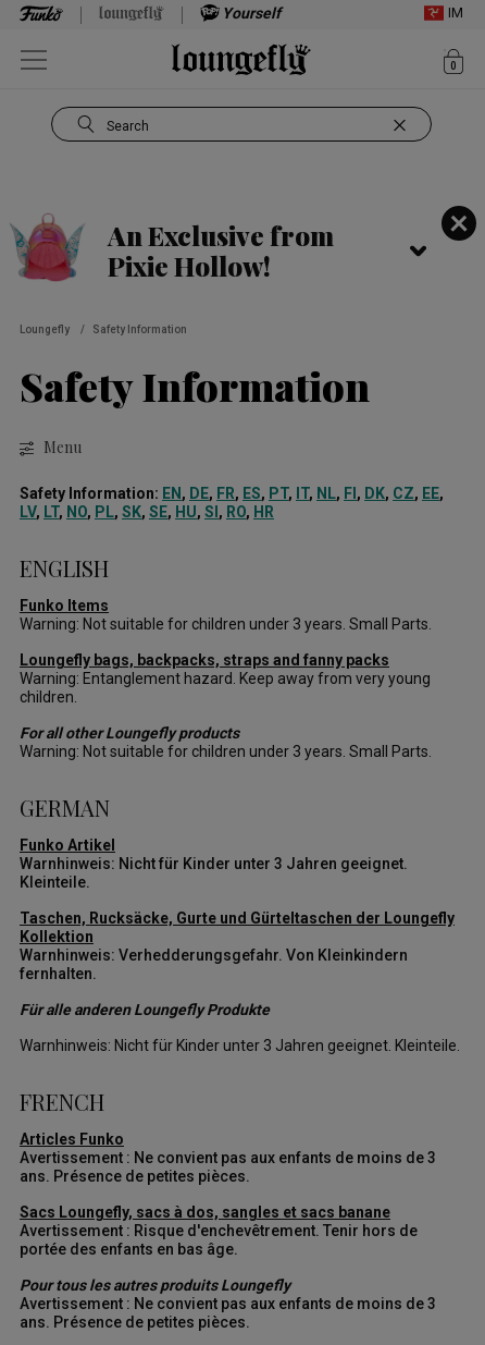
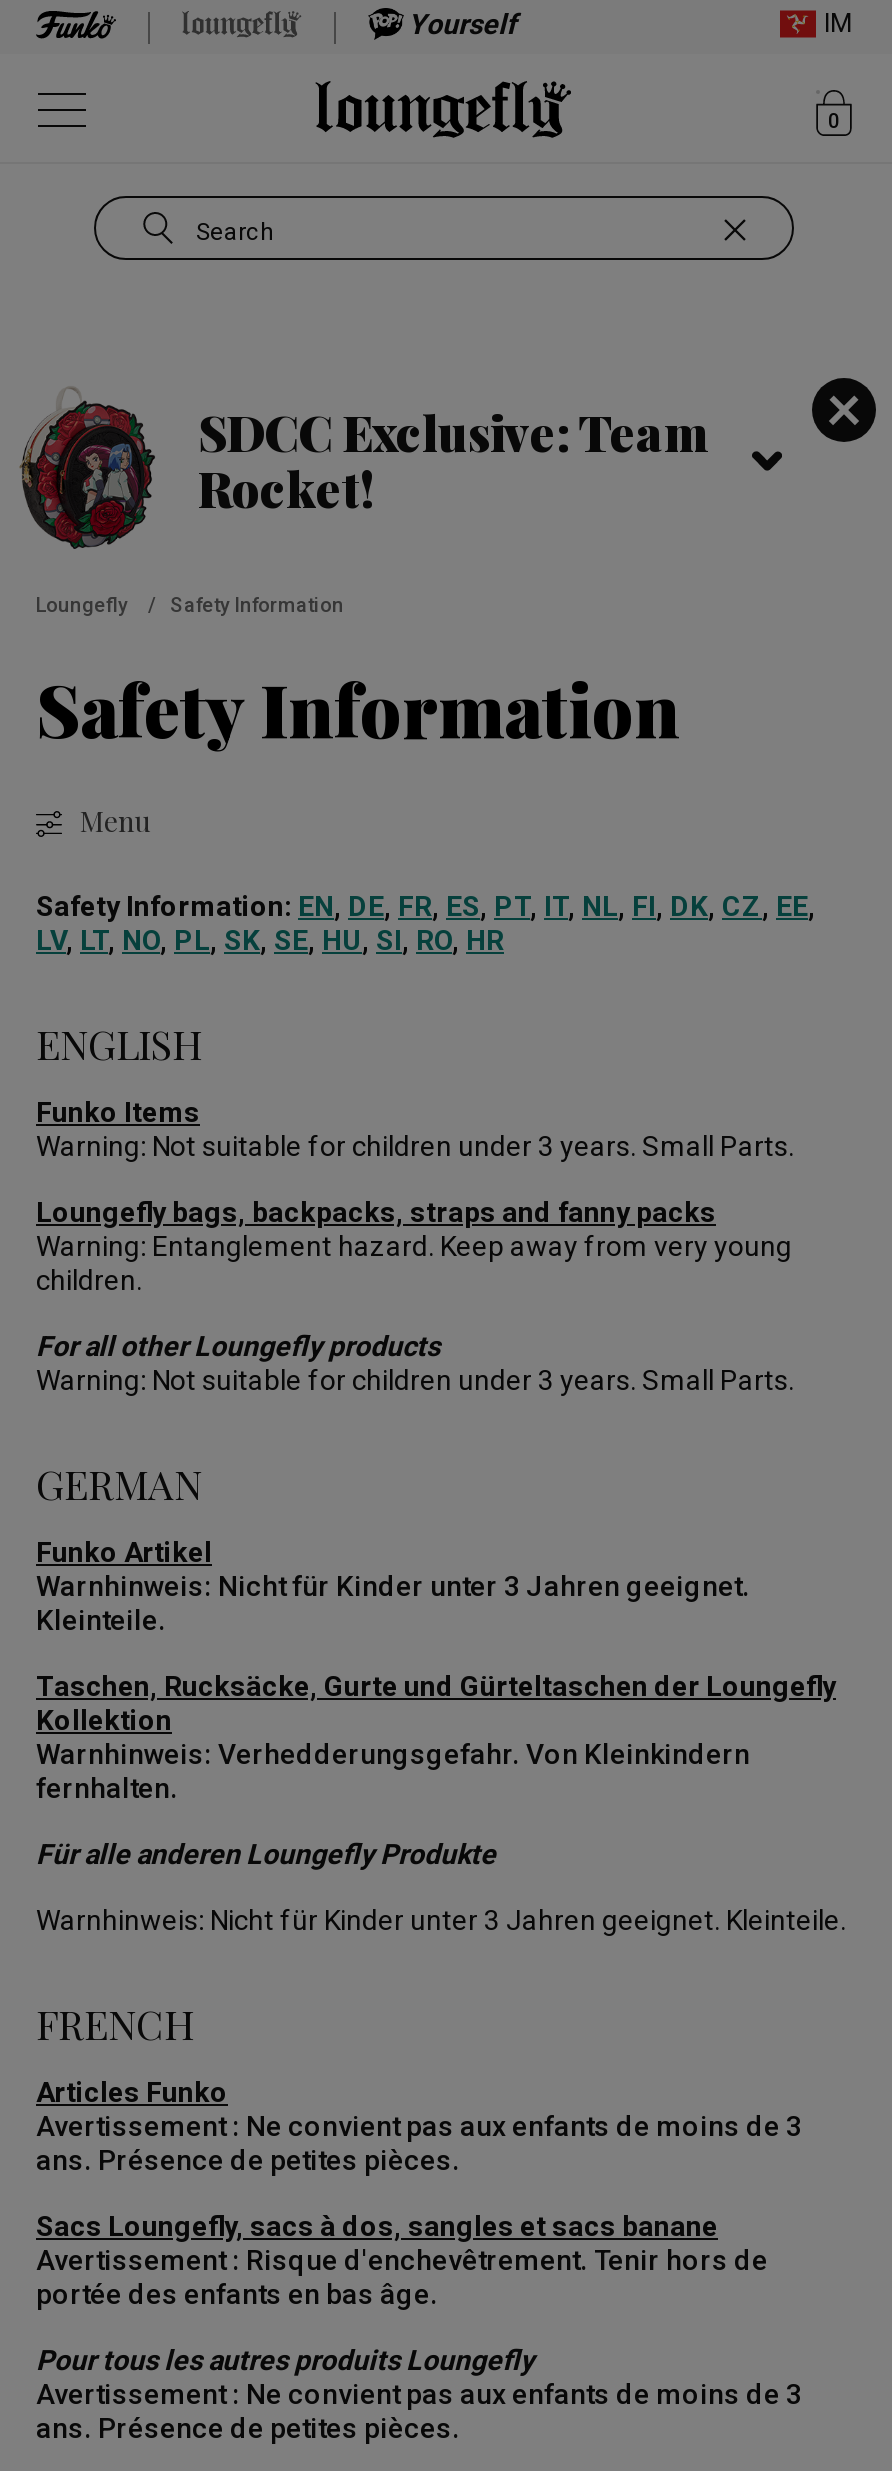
- [image]
- An Exclusive from
- Pixie Hollow!
+ [image]
+ SDCC Exclusive: Team
+ Rocket!
